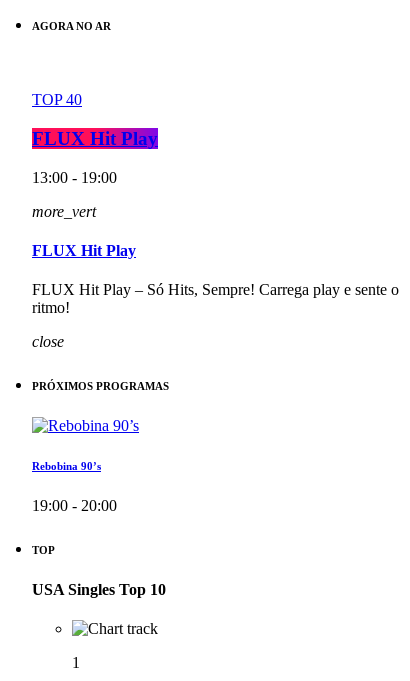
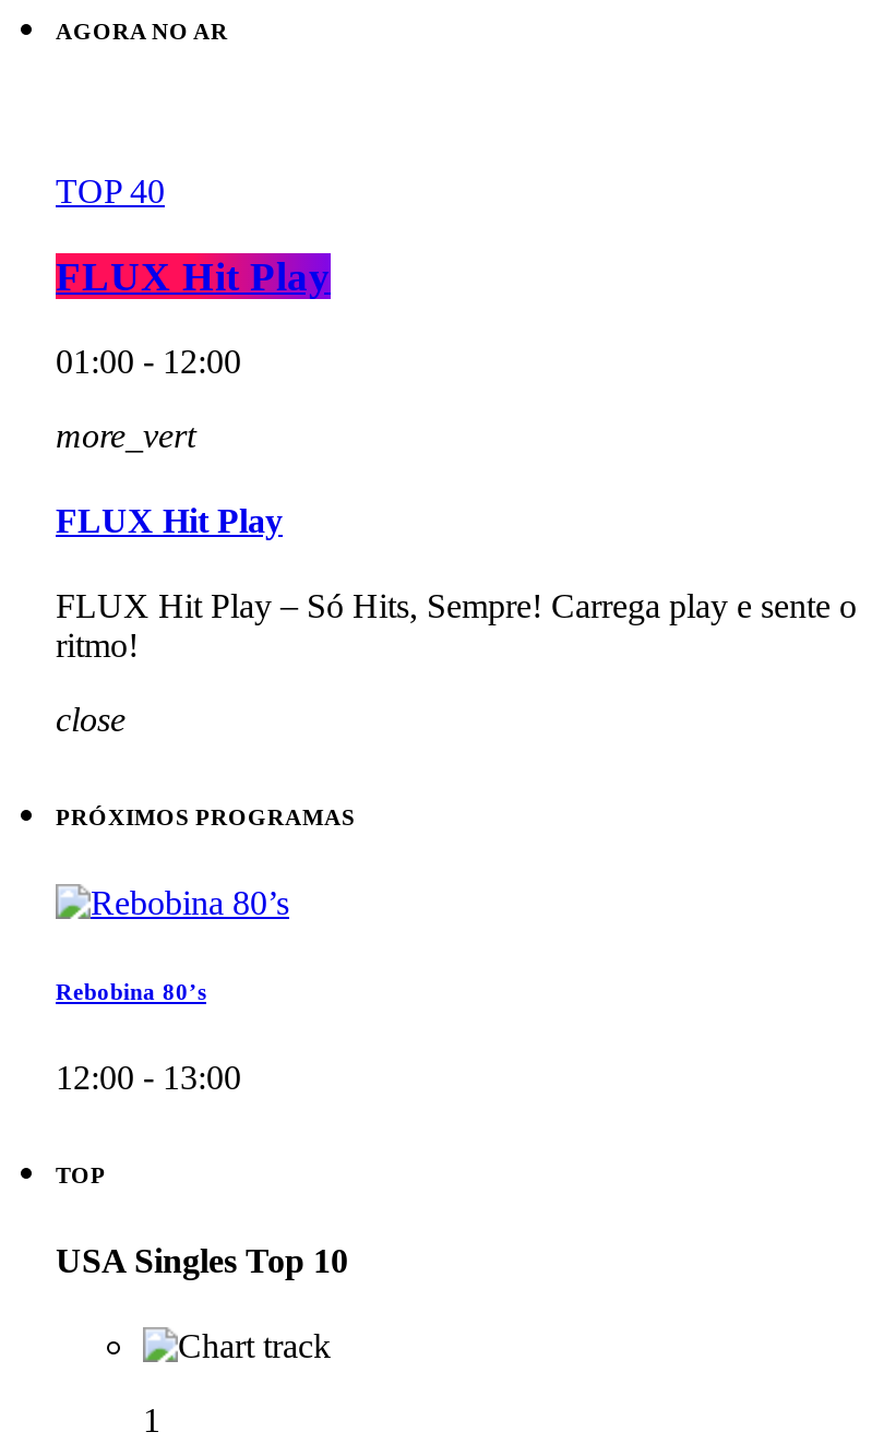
- 13:00 - 19:00
+ 01:00 - 12:00

- Rebobina 90’s
+ Rebobina 80’s

- 19:00 - 20:00
+ 12:00 - 13:00
